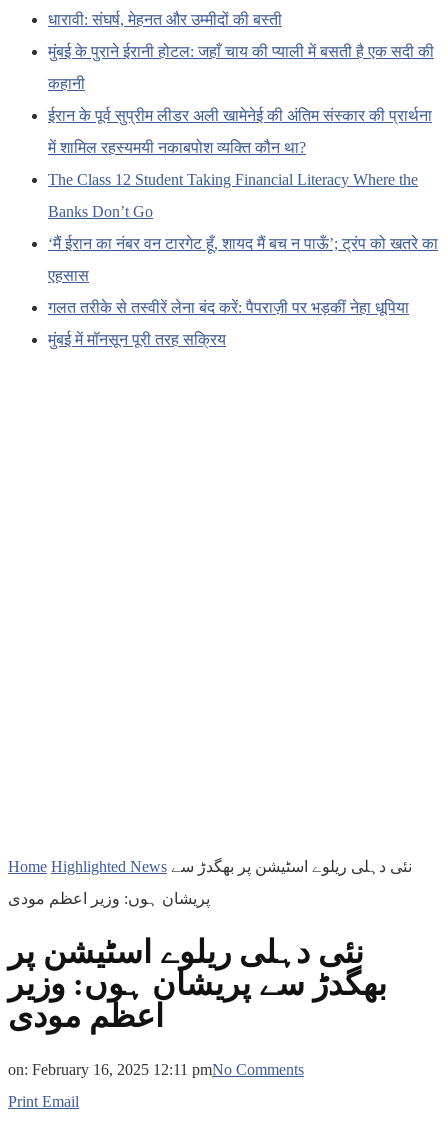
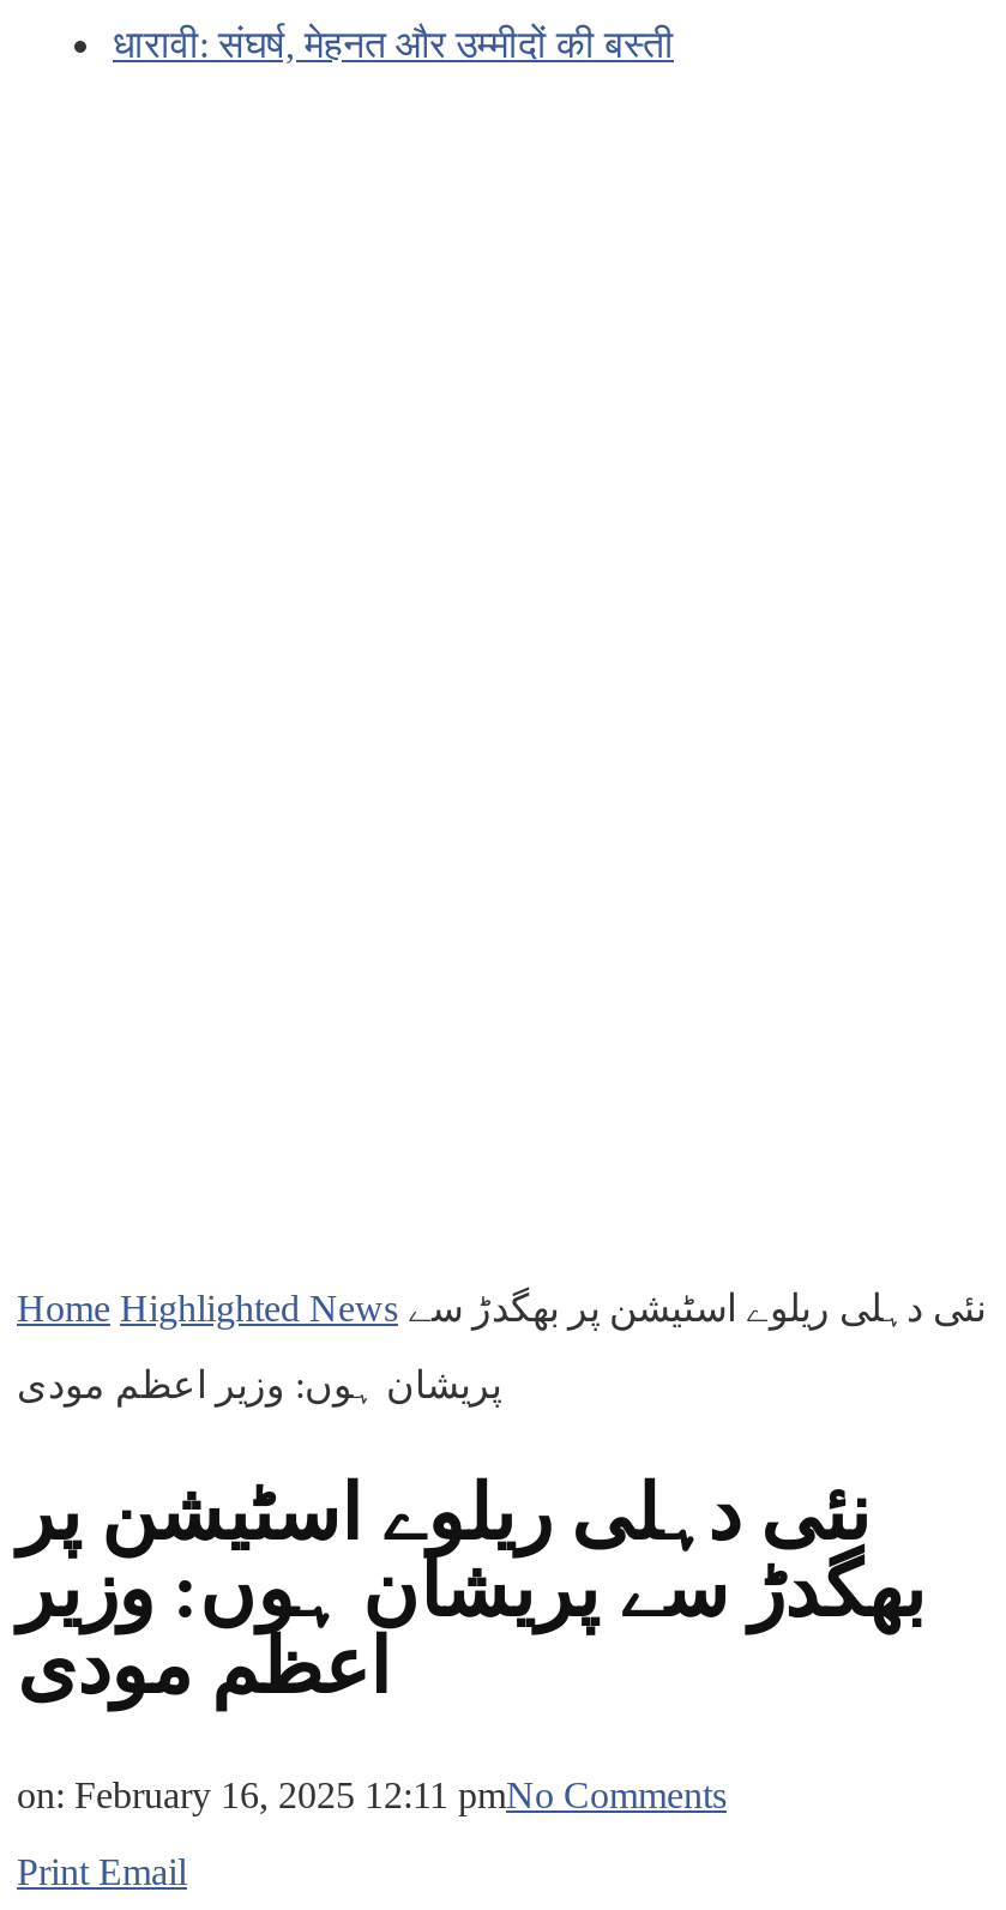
- मुंबई के पुराने ईरानी होटल: जहाँ चाय की प्याली में बसती है एक सदी की
- कहानी
- ईरान के पूर्व सुप्रीम लीडर अली खामेनेई की अंतिम संस्कार की प्रार्थना
- में शामिल रहस्यमयी नकाबपोश व्यक्ति कौन था?
- The Class 12 Student Taking Financial Literacy Where the
- Banks Don’t Go
- ‘मैं ईरान का नंबर वन टारगेट हूँ, शायद मैं बच न पाऊँ’; ट्रंप को खतरे का
- एहसास
- गलत तरीके से तस्वीरें लेना बंद करें: पैपराज़ी पर भड़कीं नेहा धूपिया
- मुंबई में मॉनसून पूरी तरह सक्रिय
